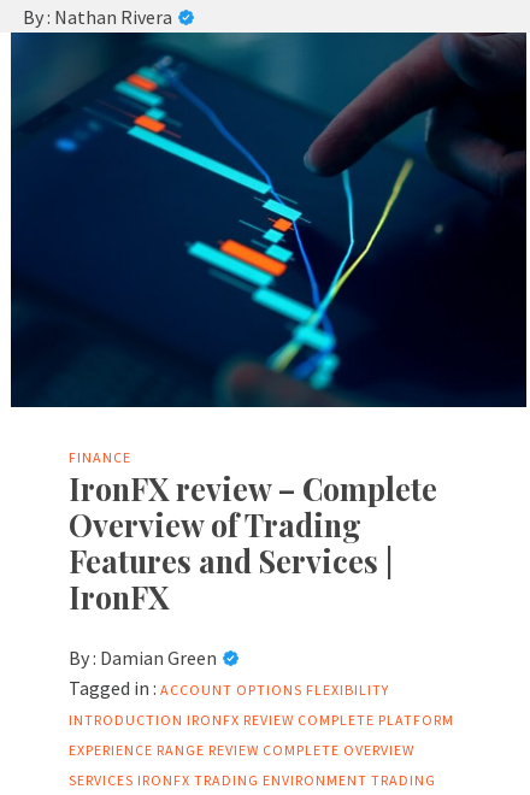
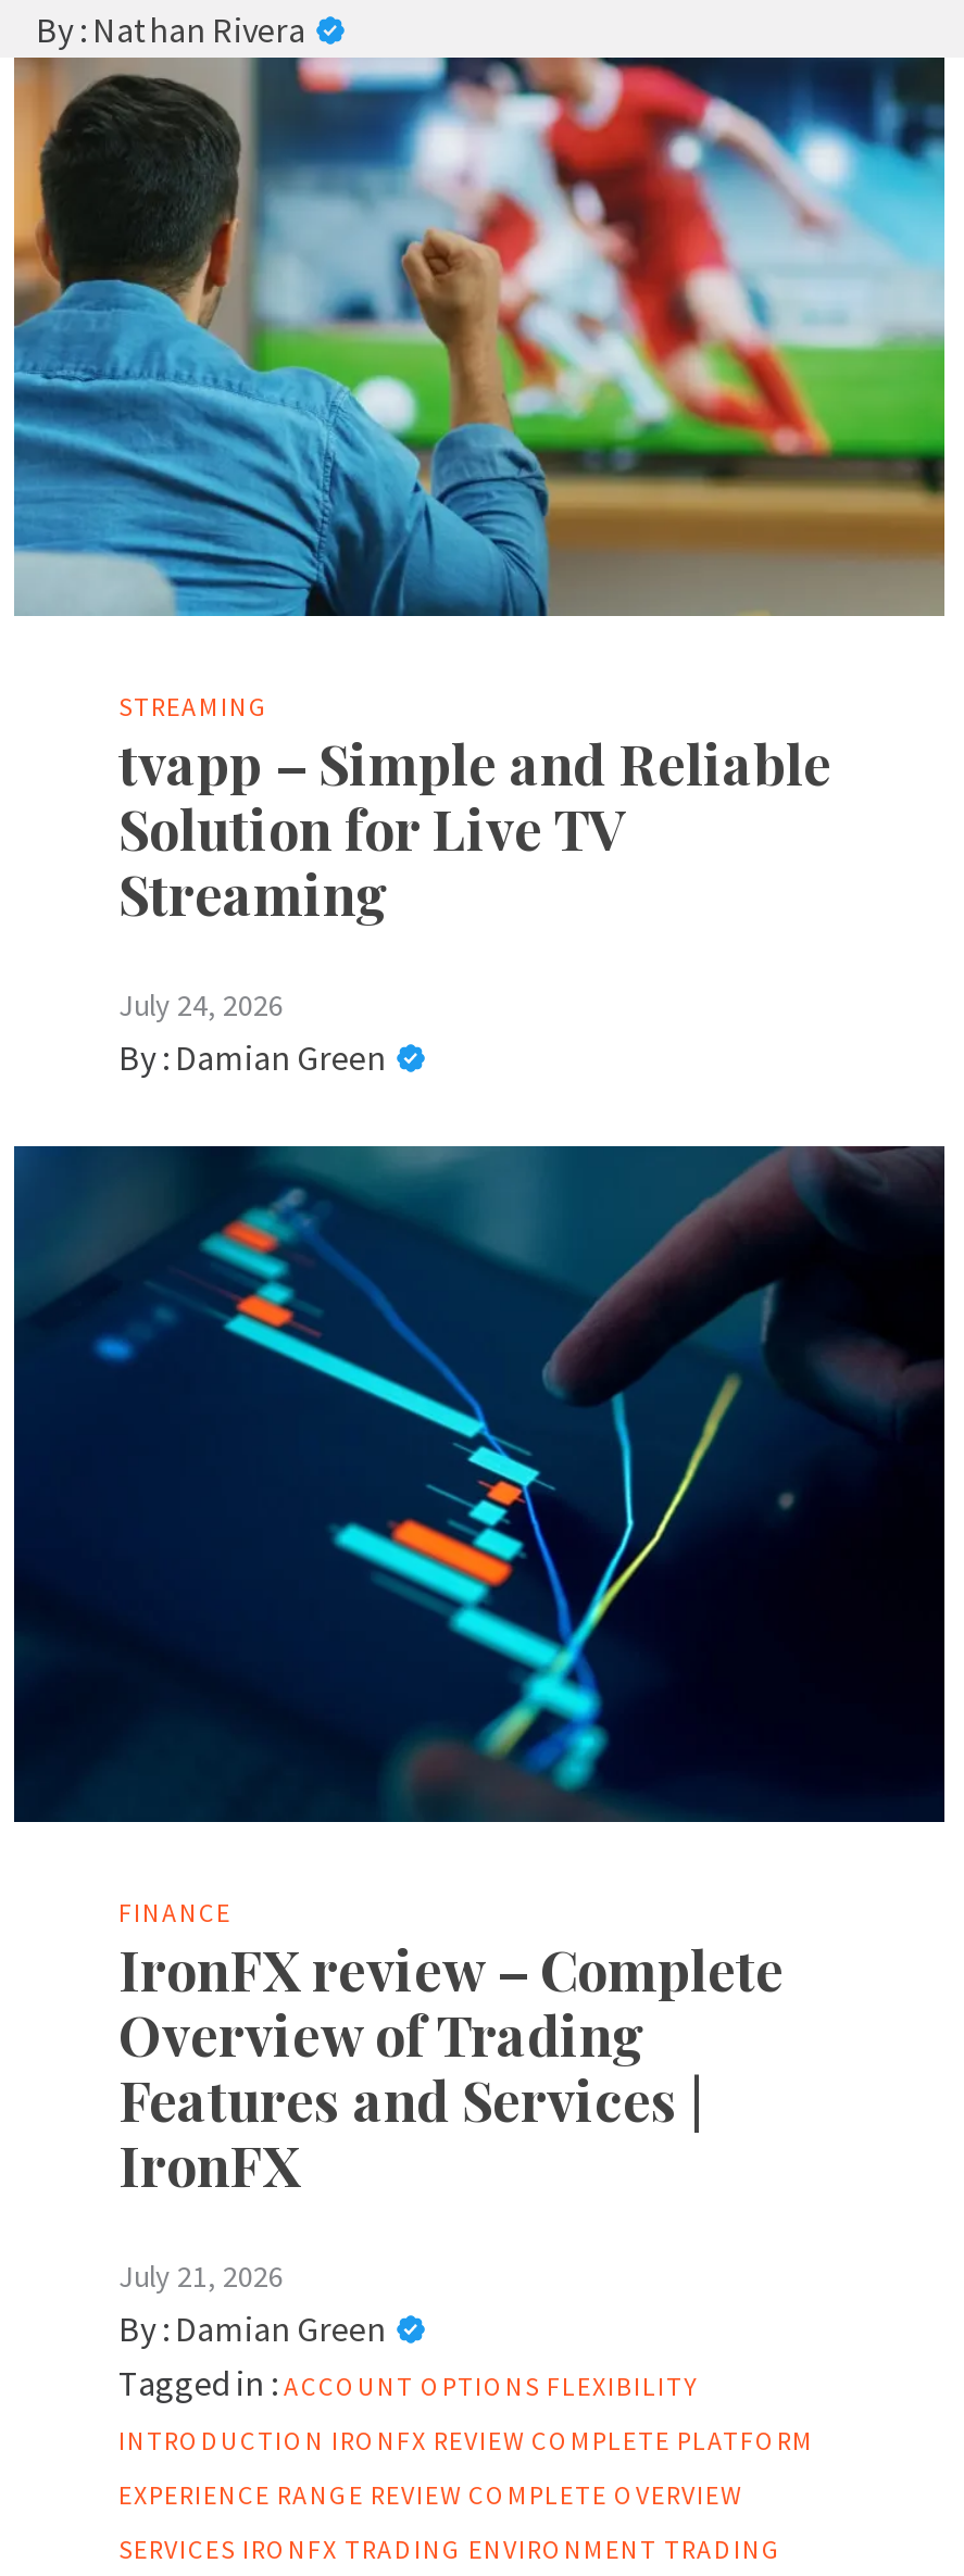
+ [image]
+ STREAMING
+ tvapp – Simple and Reliable
+ Solution for Live TV
+ Streaming
+ July 24, 2026
+ By : Damian Green

+ July 21, 2026
